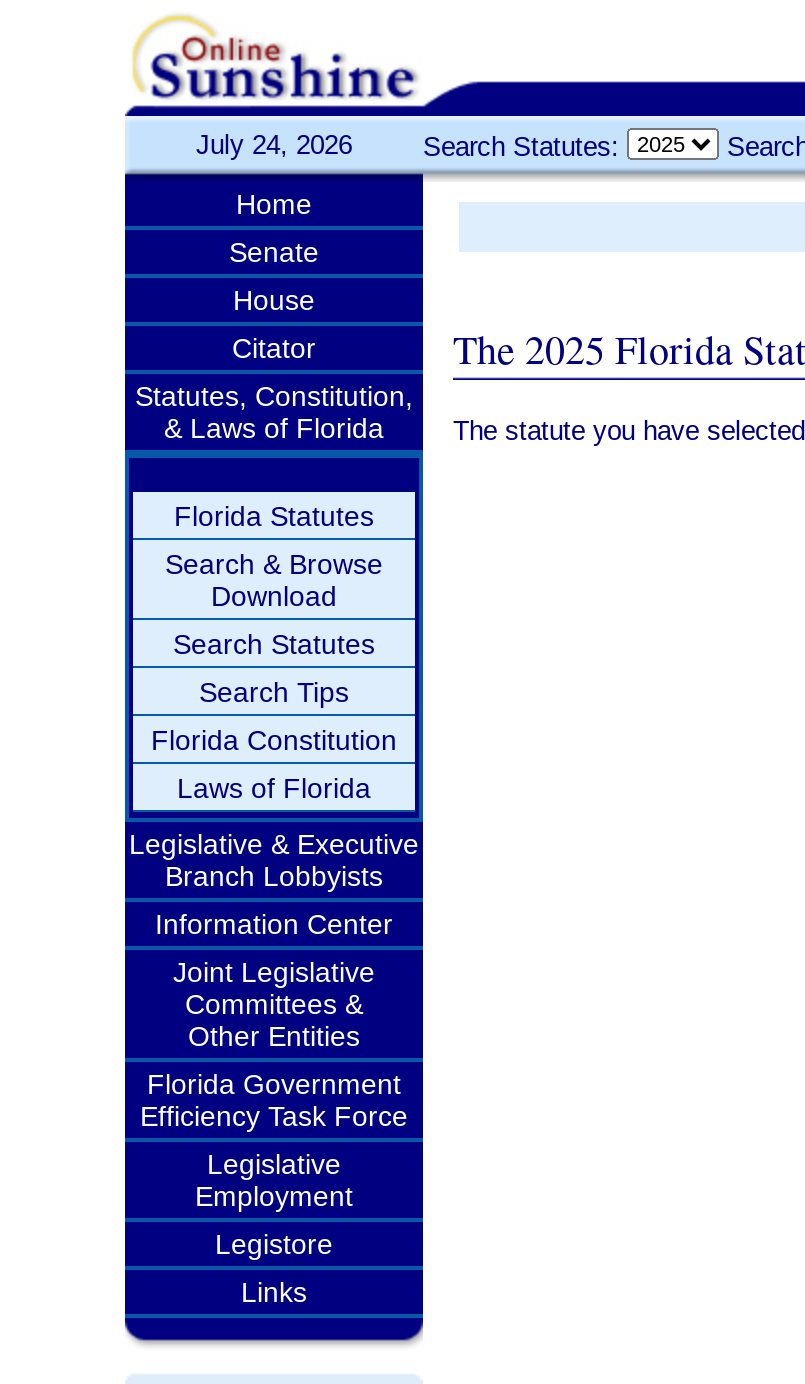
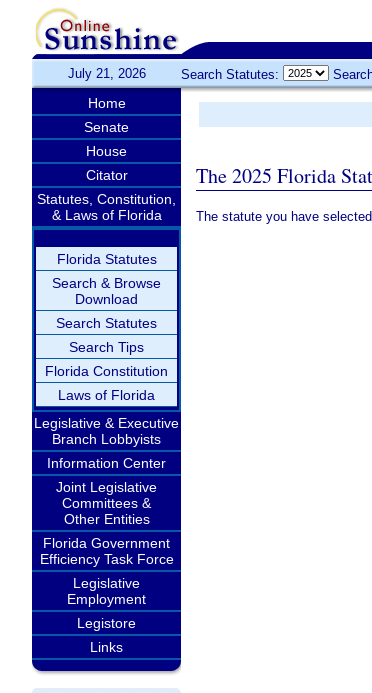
- July 24, 2026
+ July 21, 2026
